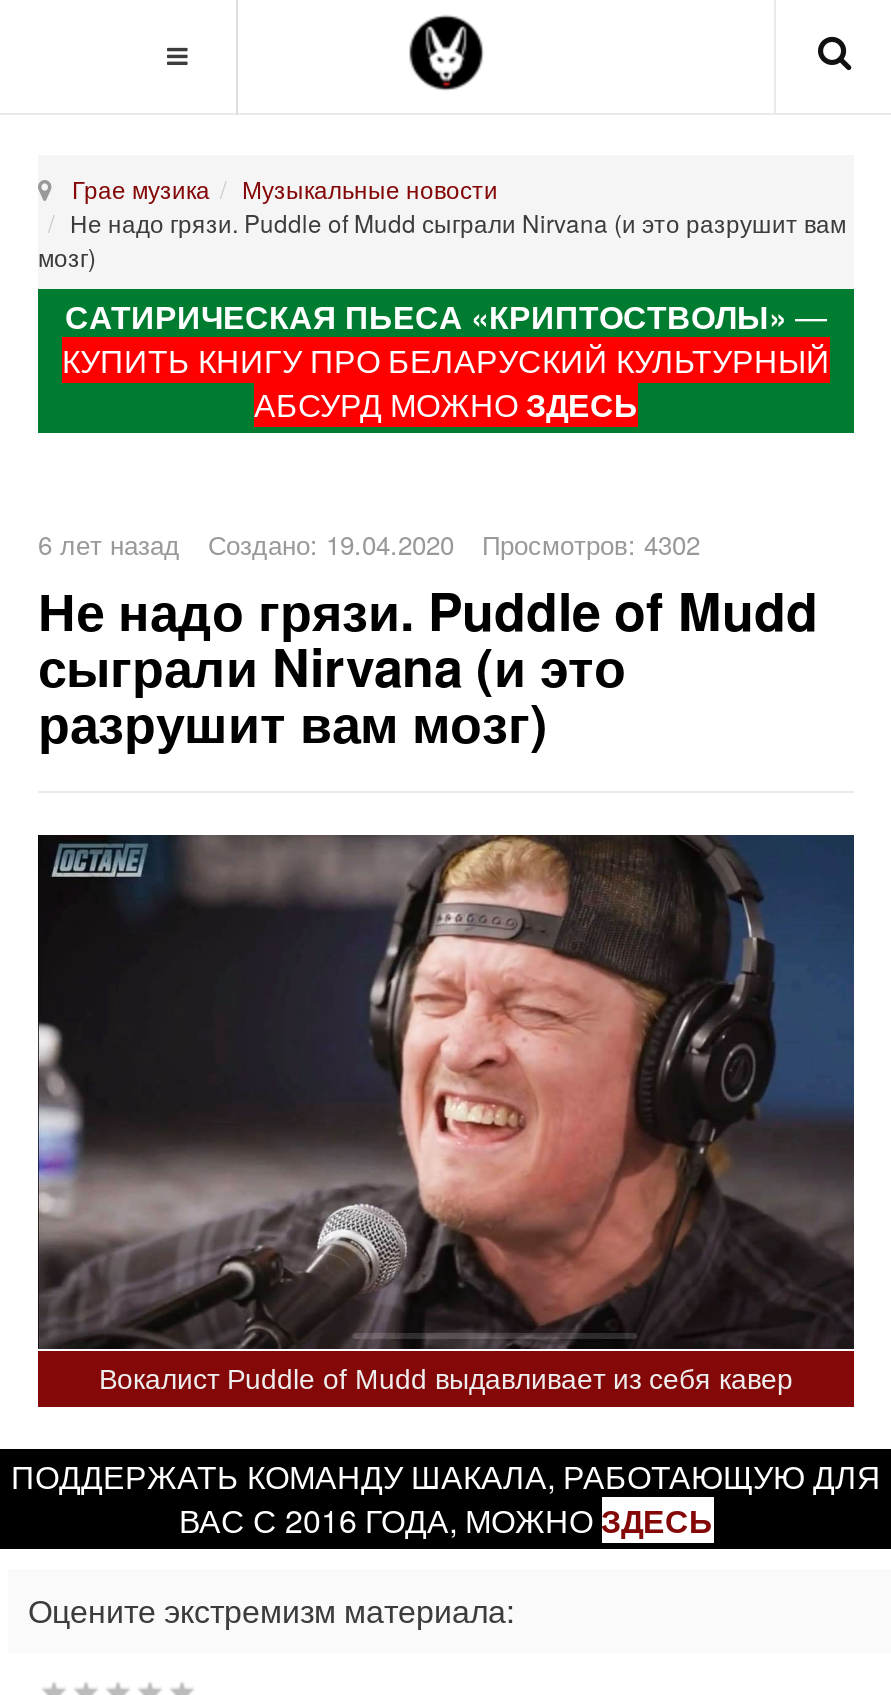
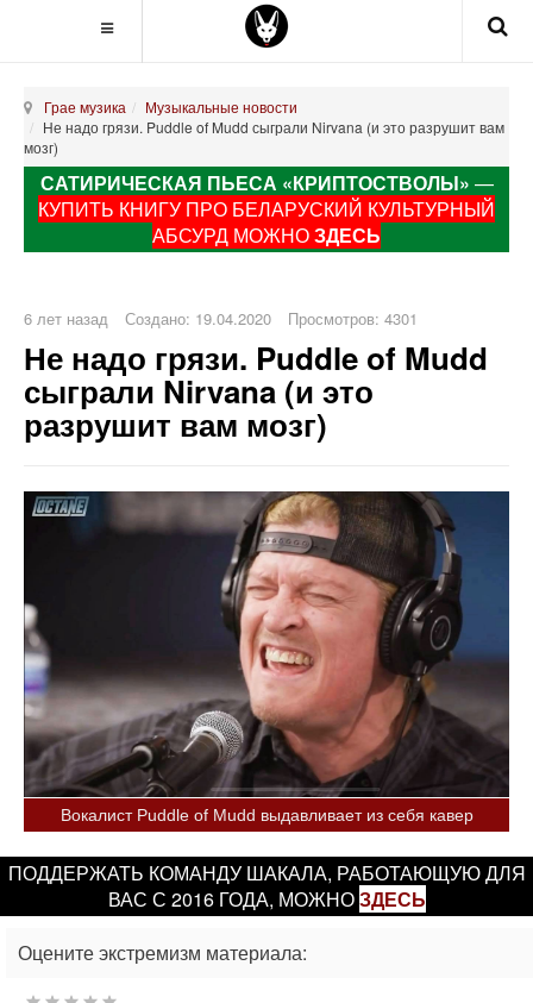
- 6 лет назад Создано: 19.04.2020 Просмотров: 4302
+ 6 лет назад Создано: 19.04.2020 Просмотров: 4301
